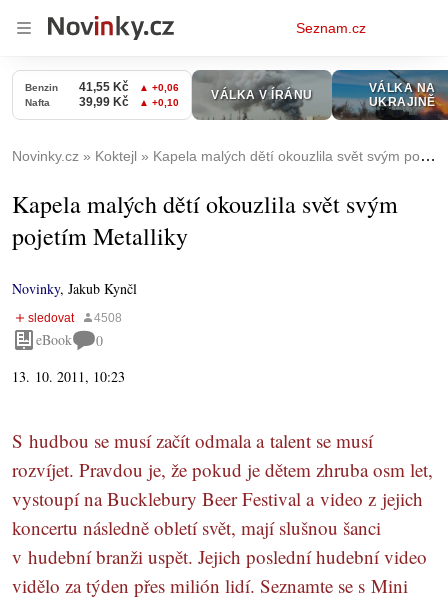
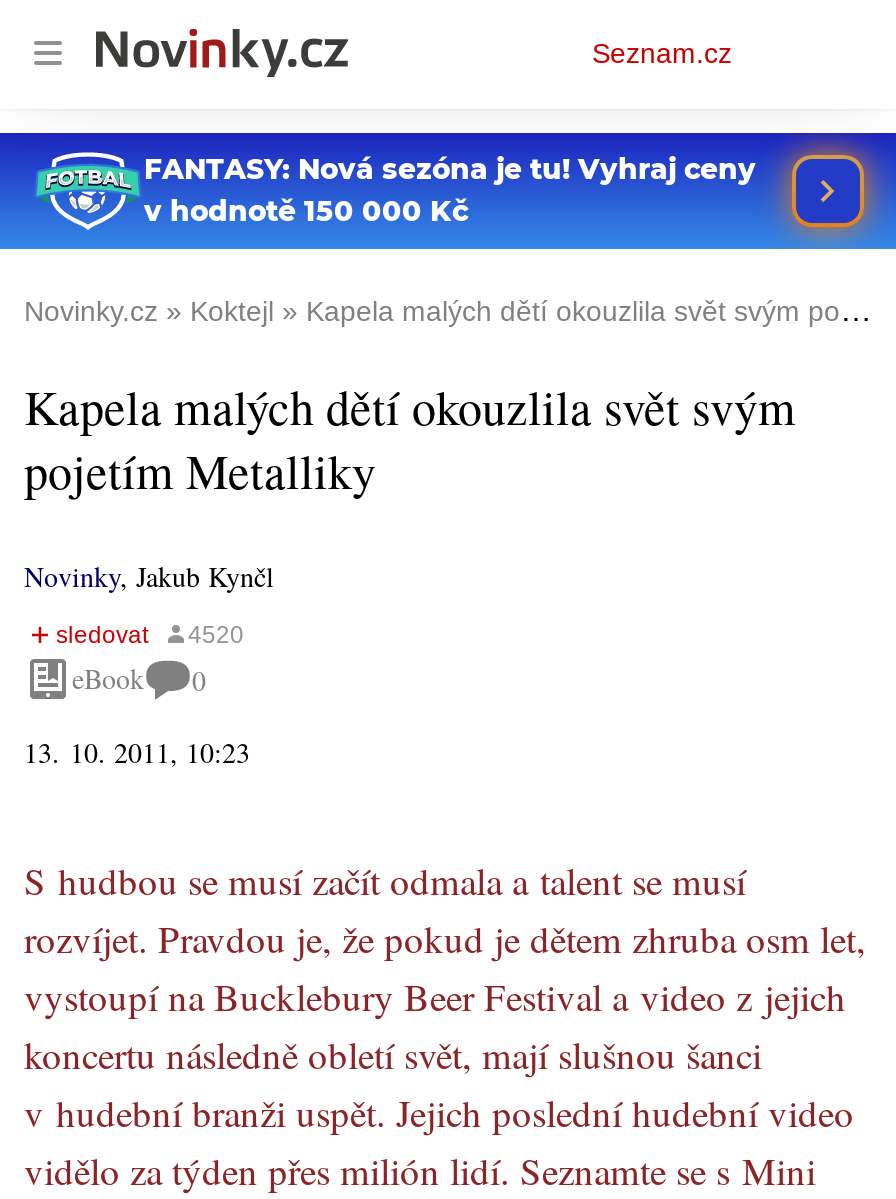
- [image]
+ [image]
